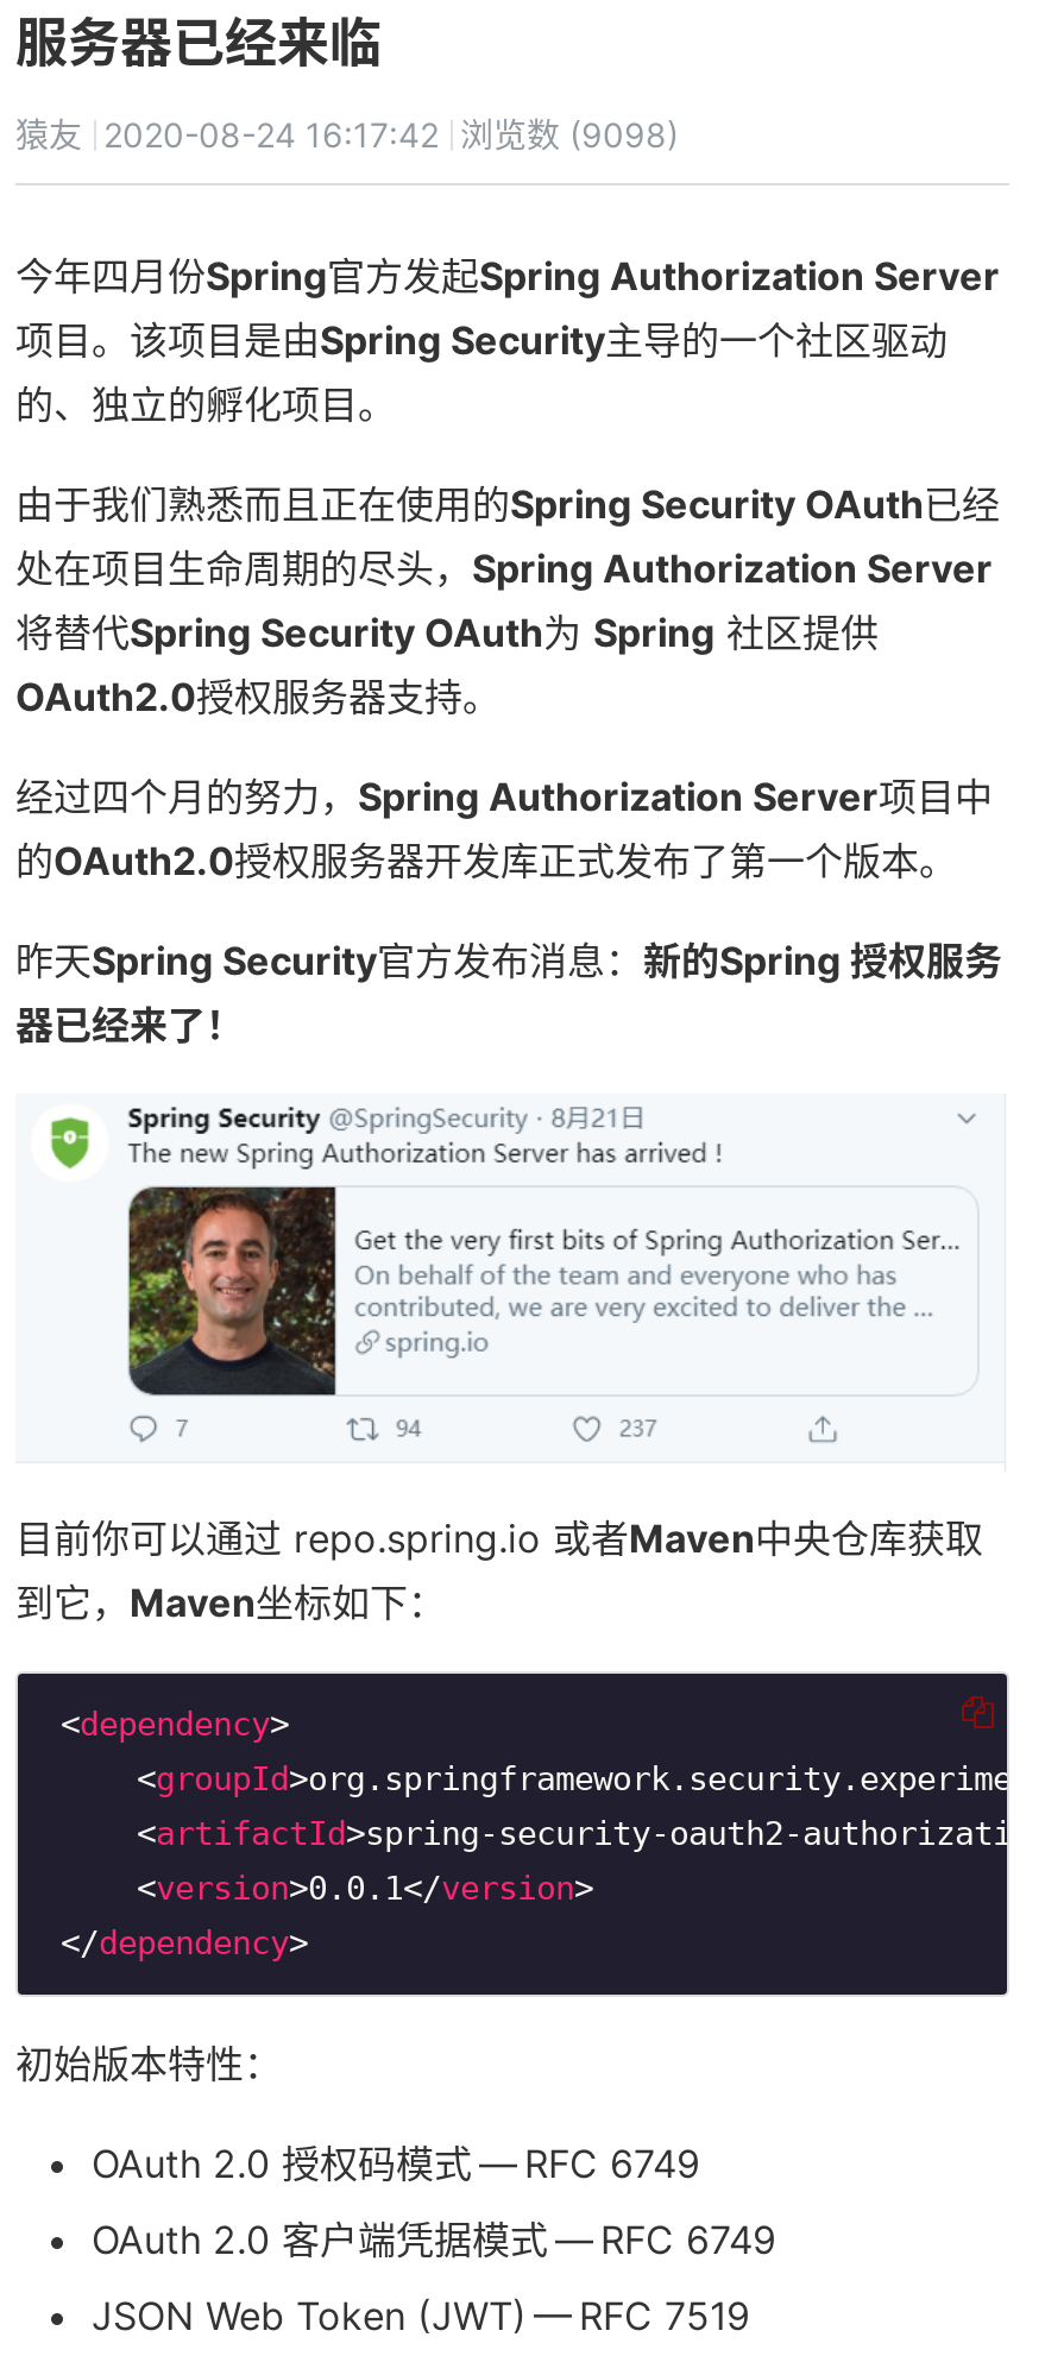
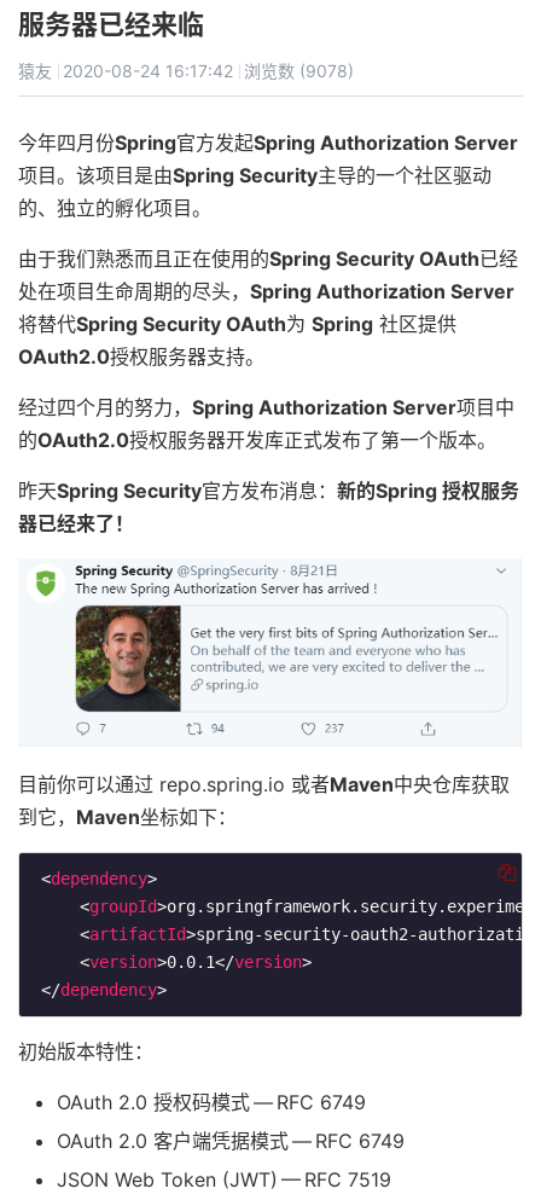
- 猿友 2020-08-24 16:17:42 浏览数 (9098)
+ 猿友 2020-08-24 16:17:42 浏览数 (9078)
